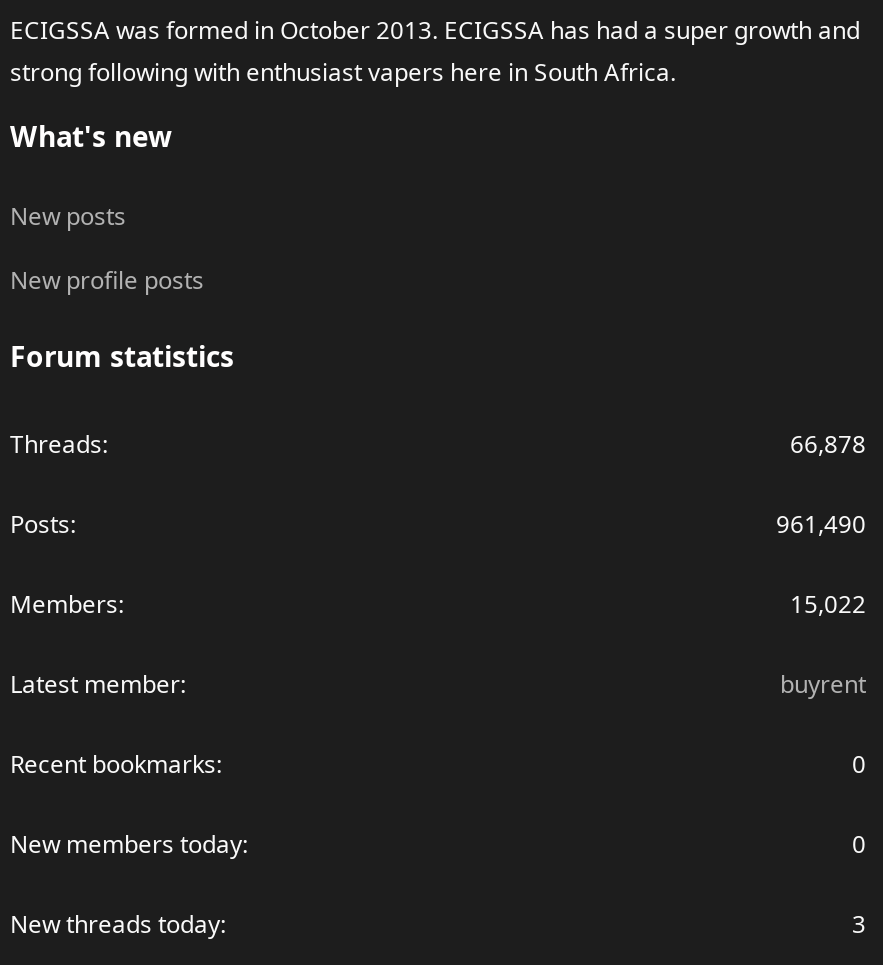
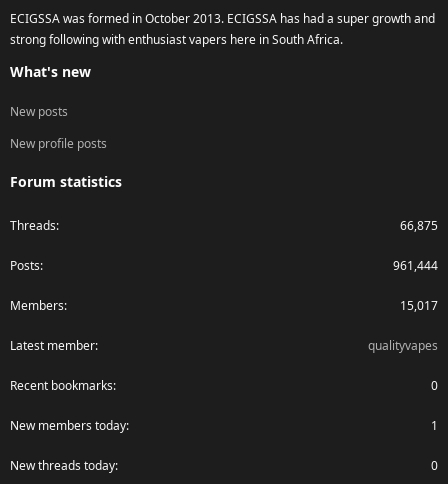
- 66,878
+ 66,875

- 961,490
+ 961,444

- 15,022
+ 15,017

- buyrent
+ qualityvapes

- 0
+ 1

- 3
+ 0
